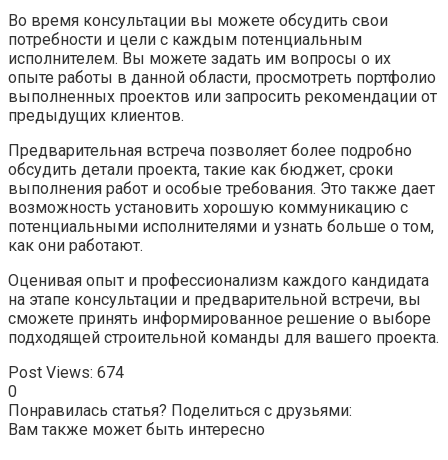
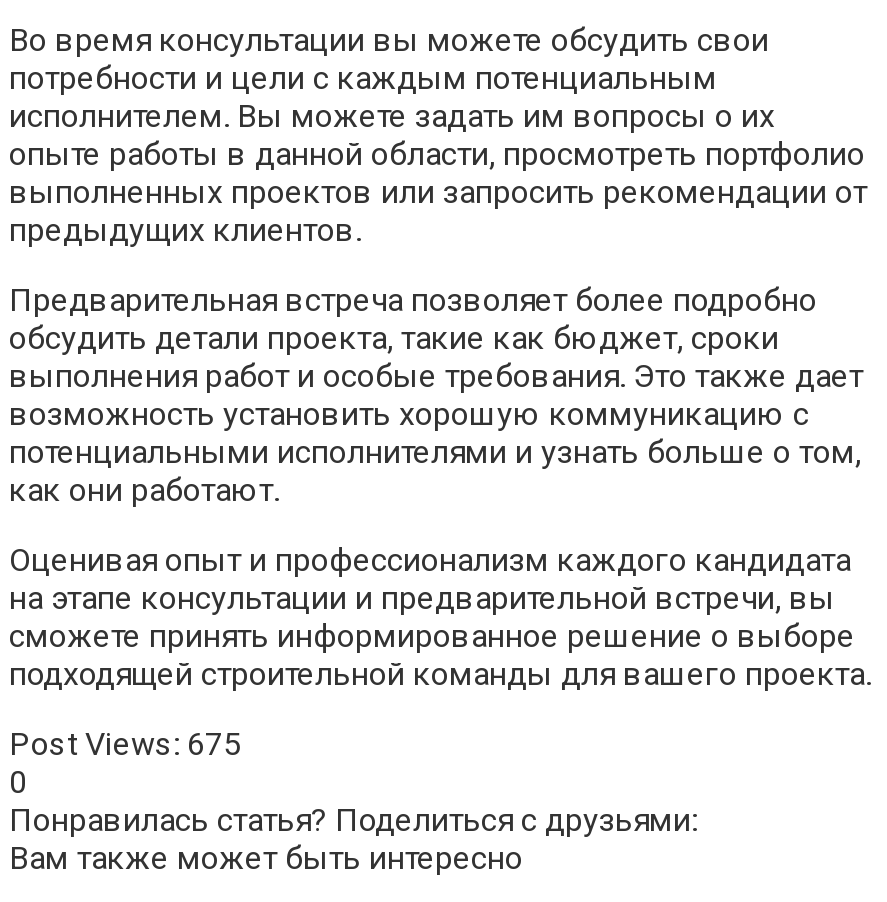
- Post Views: 674
+ Post Views: 675
